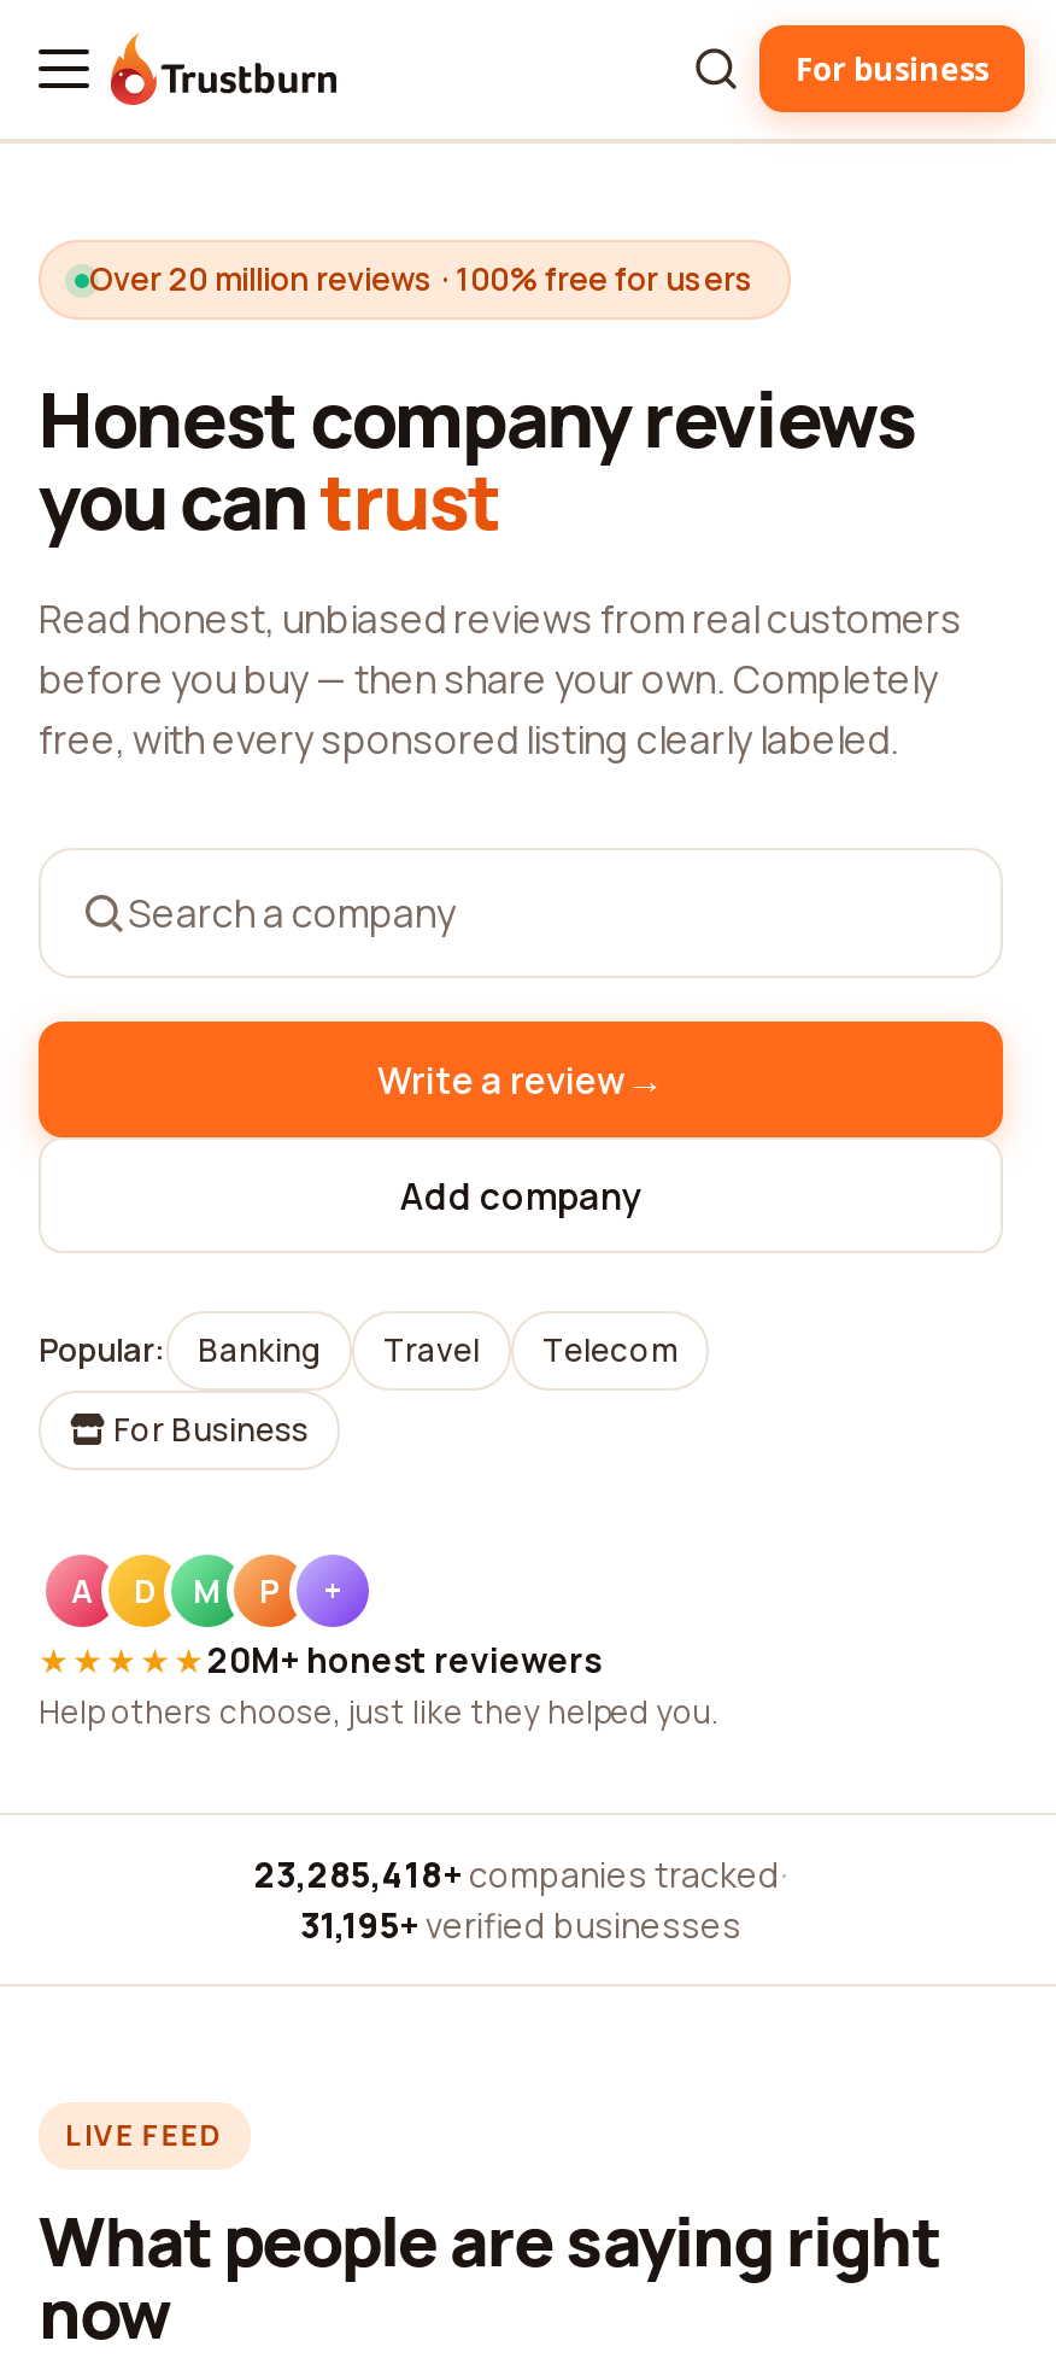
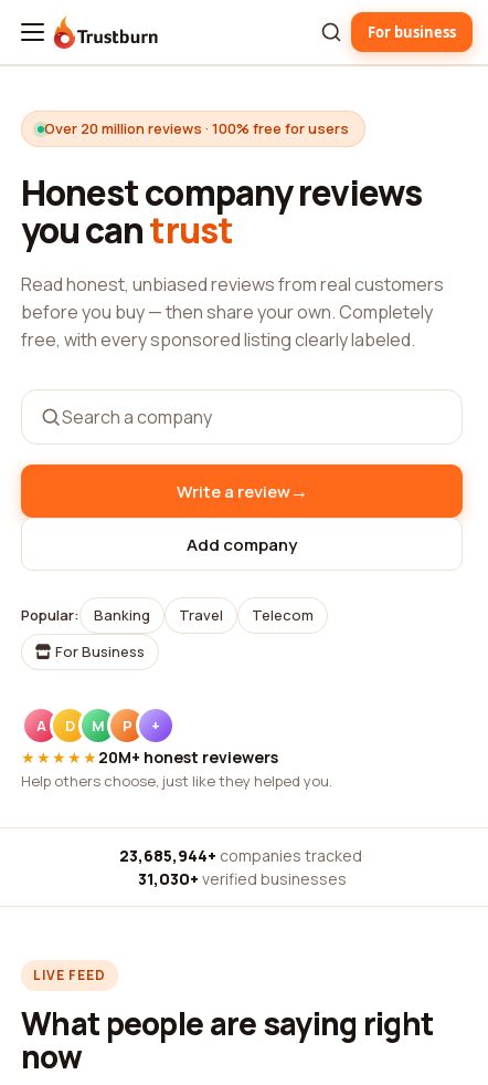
- 23,285,418+ companies tracked ·
+ 23,685,944+ companies tracked ·

- 31,195+ verified businesses
+ 31,030+ verified businesses
